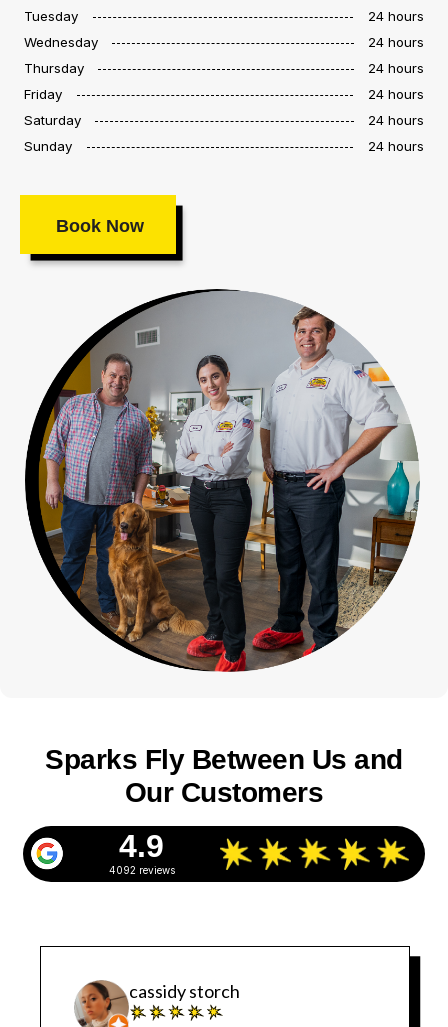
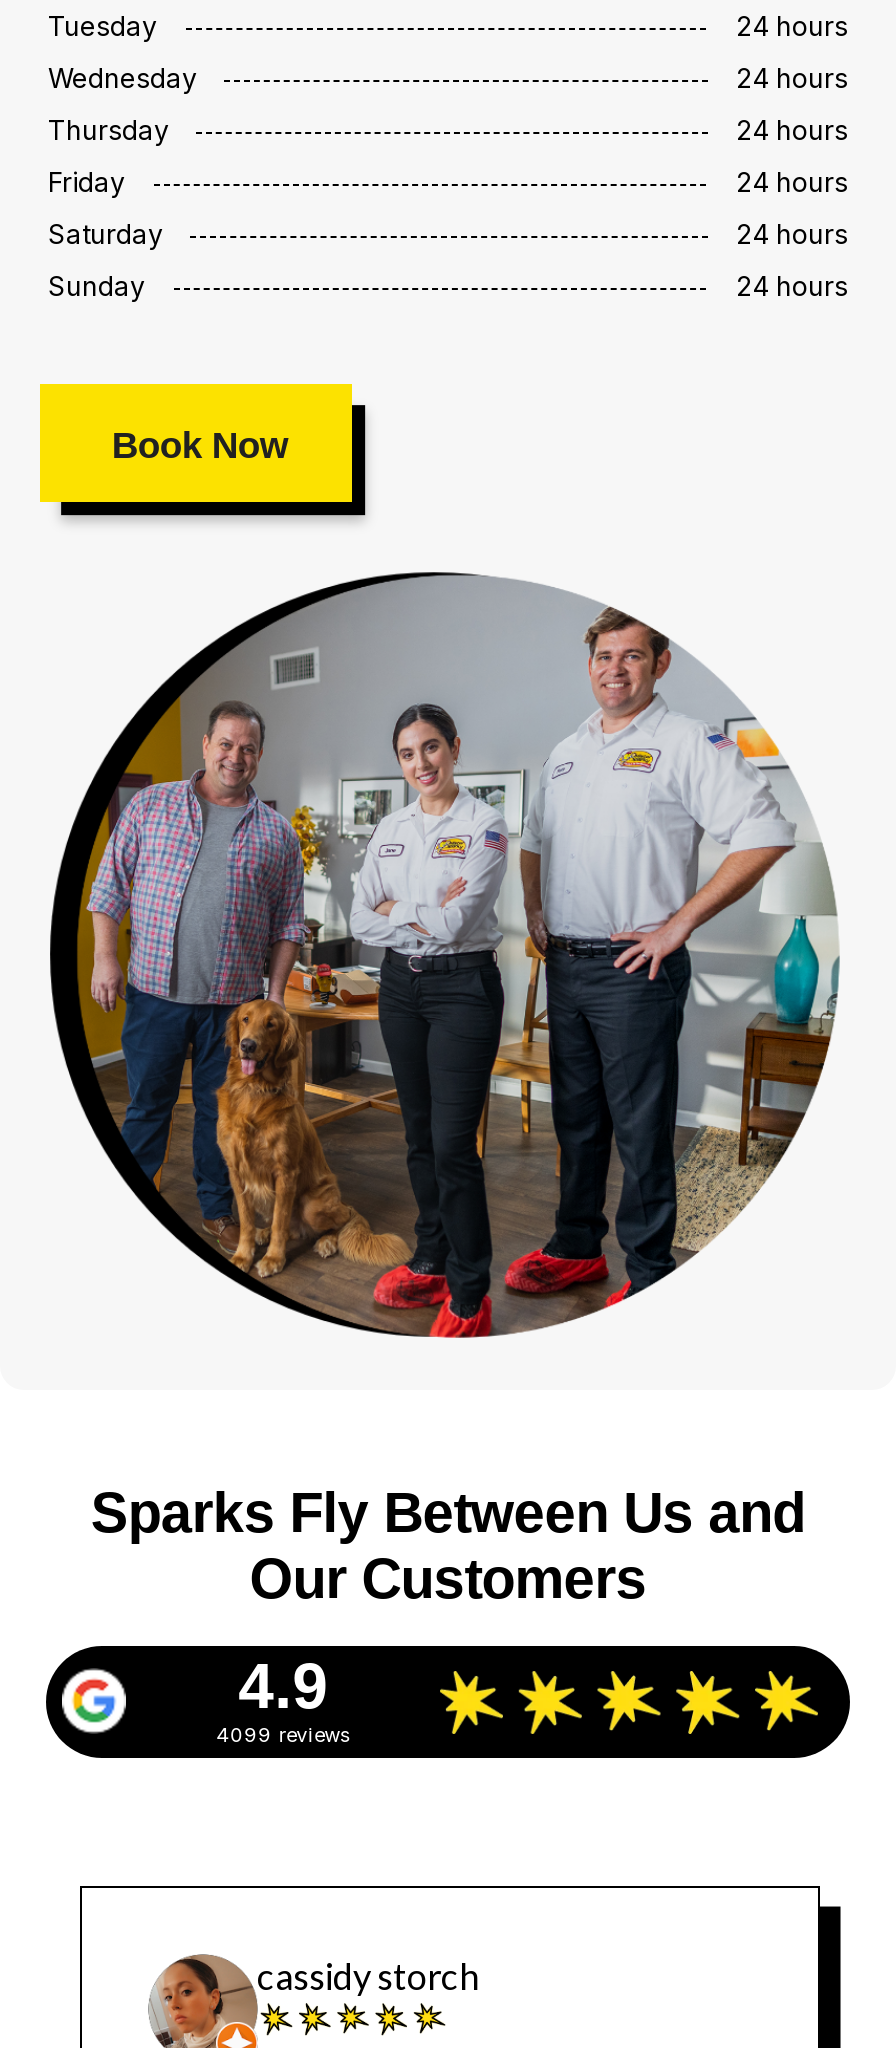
- 4092 reviews
+ 4099 reviews
